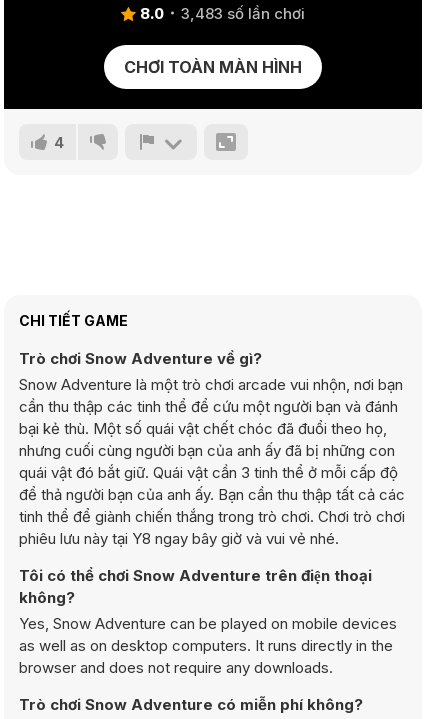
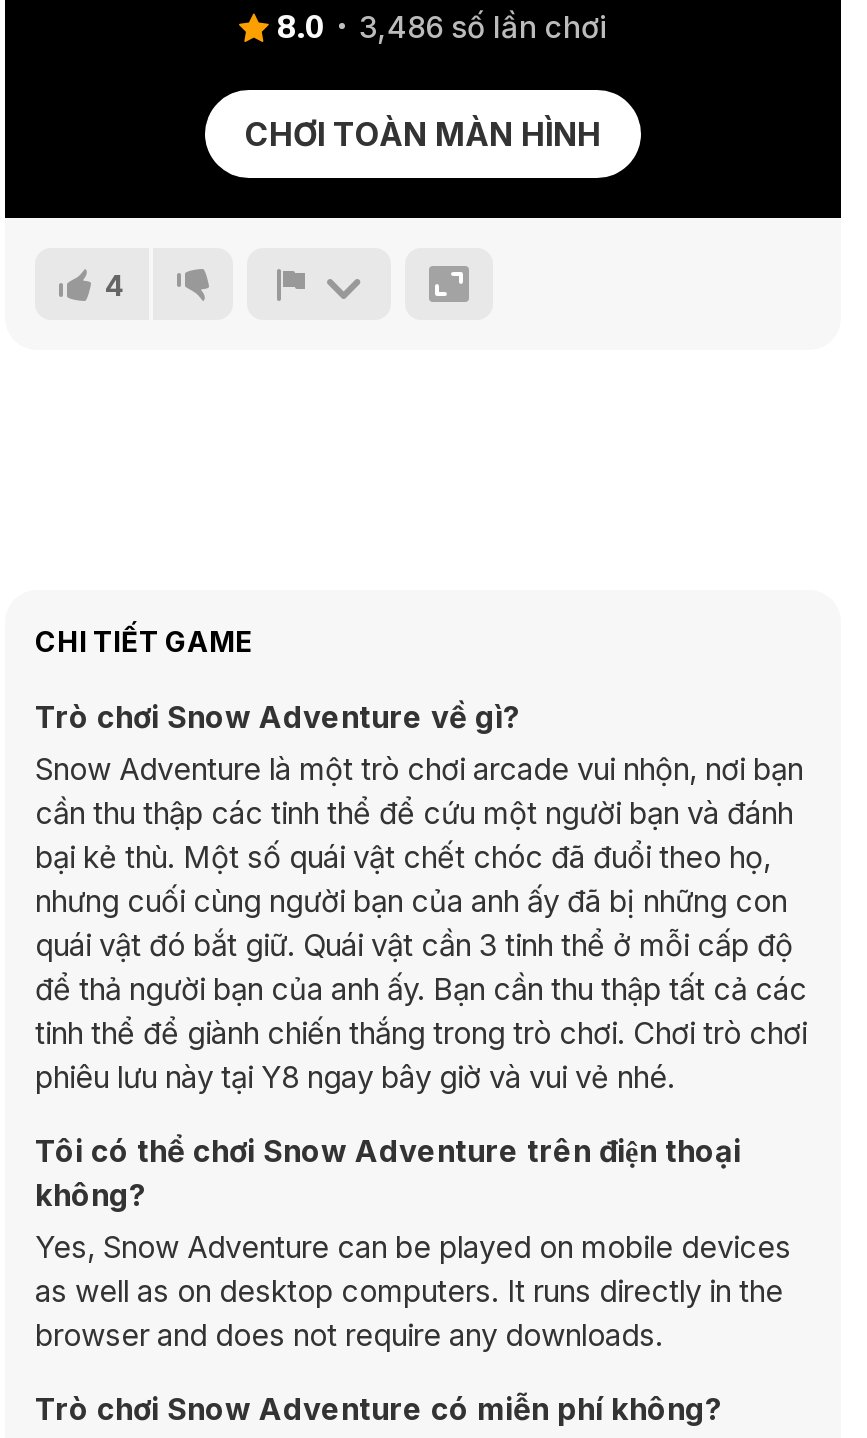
- 8.0 3,483 số lần chơi
+ 8.0 3,486 số lần chơi
